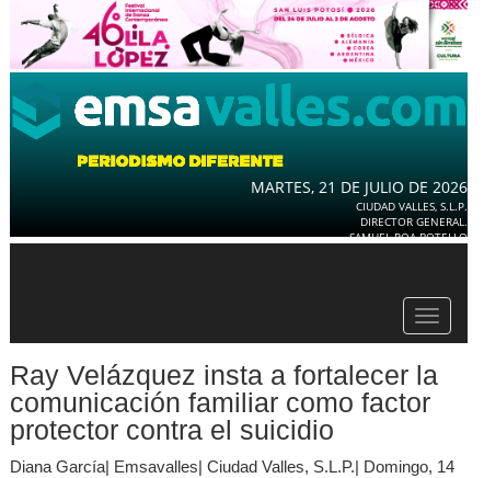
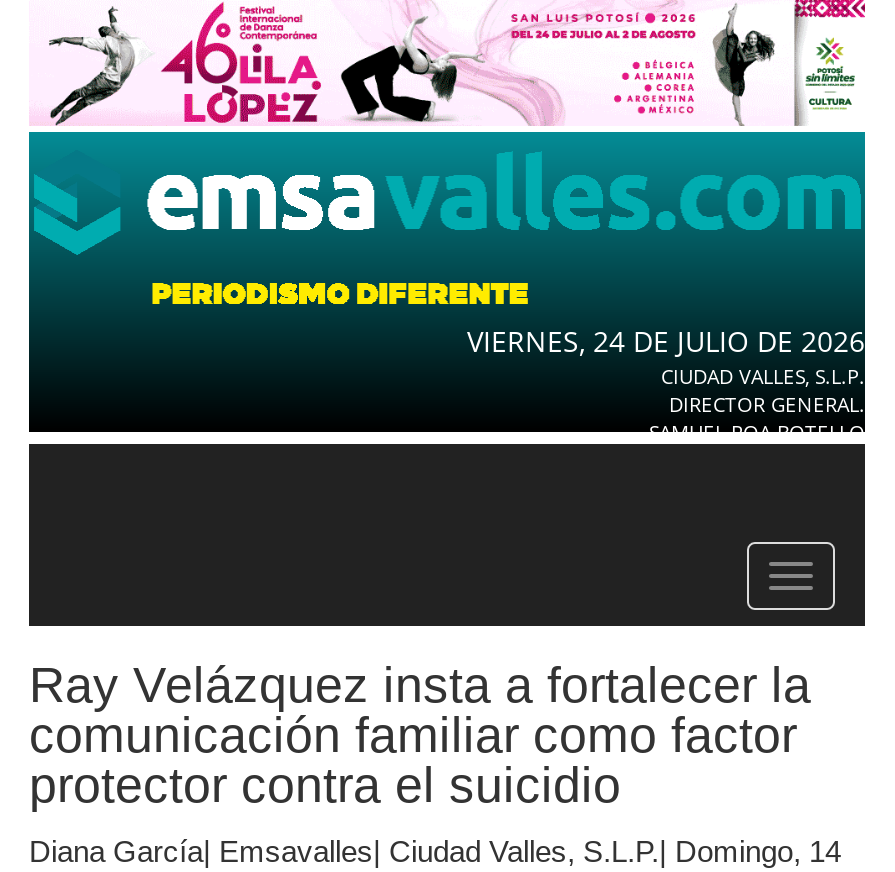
- MARTES, 21 DE JULIO DE 2026
+ VIERNES, 24 DE JULIO DE 2026
